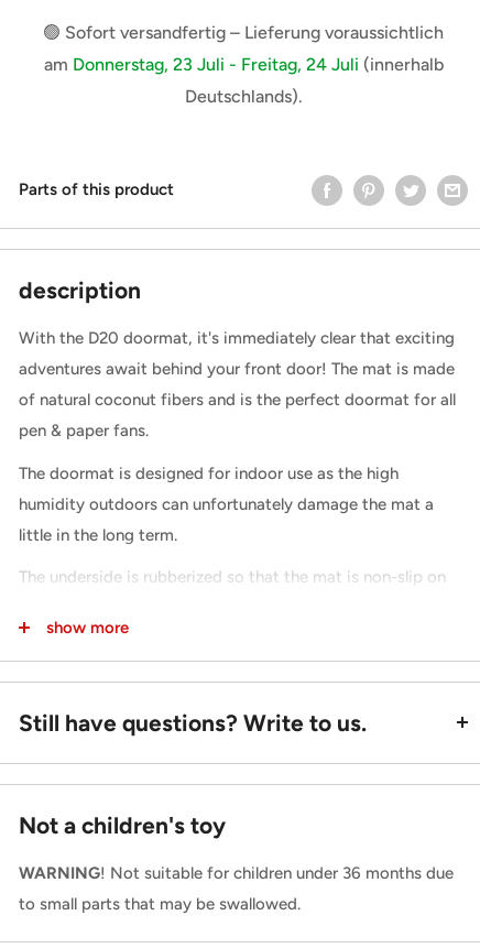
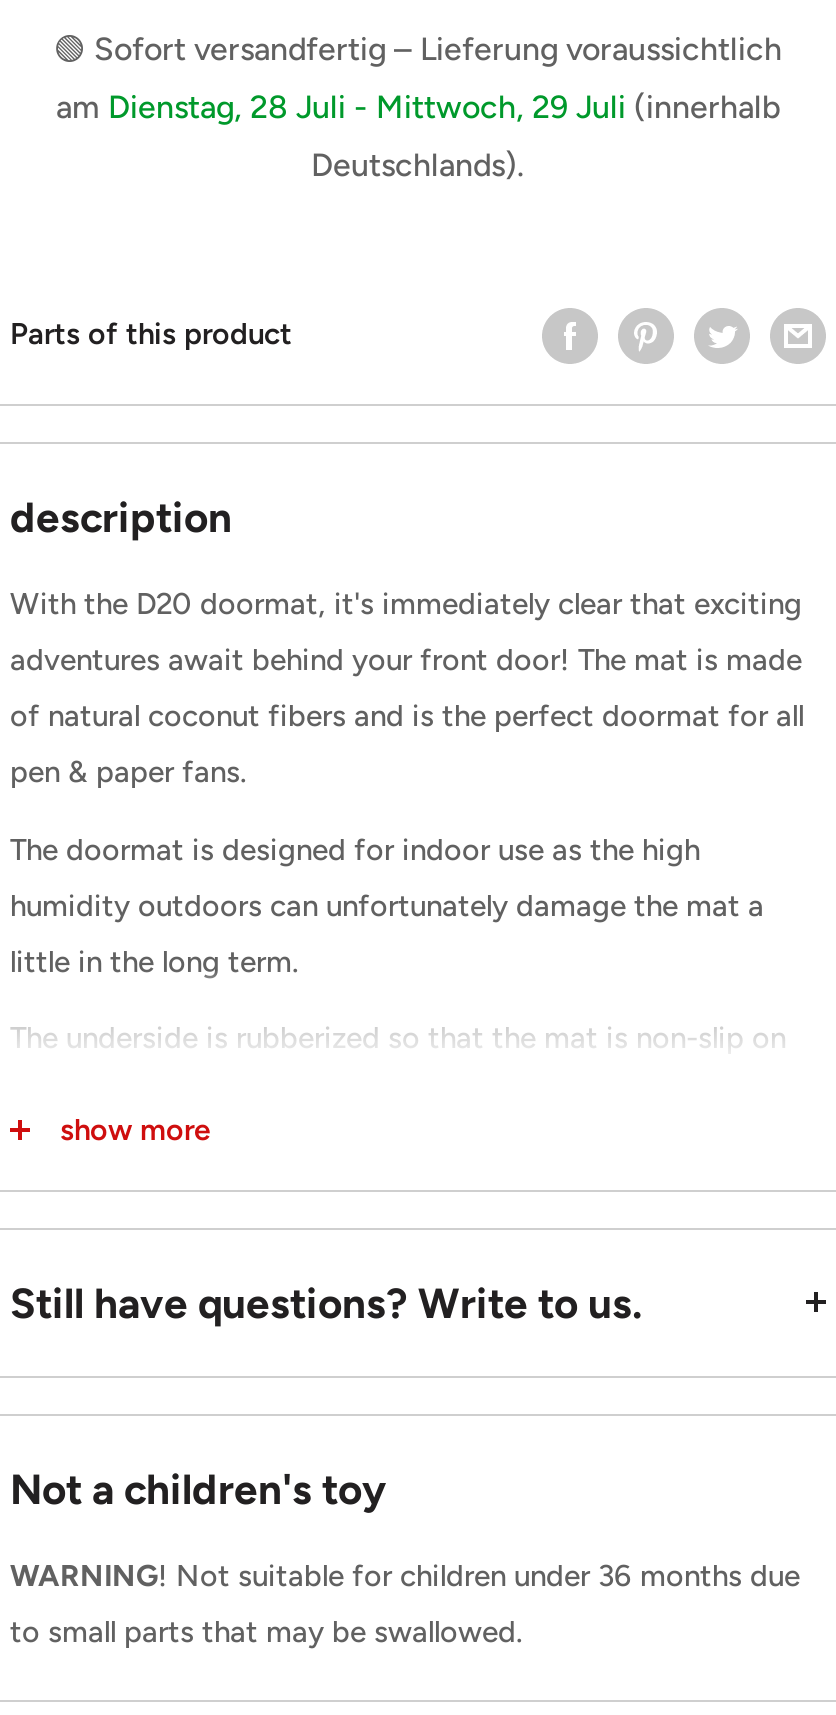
- am Donnerstag, 23 Juli - Freitag, 24 Juli (innerhalb
+ am Dienstag, 28 Juli - Mittwoch, 29 Juli (innerhalb
